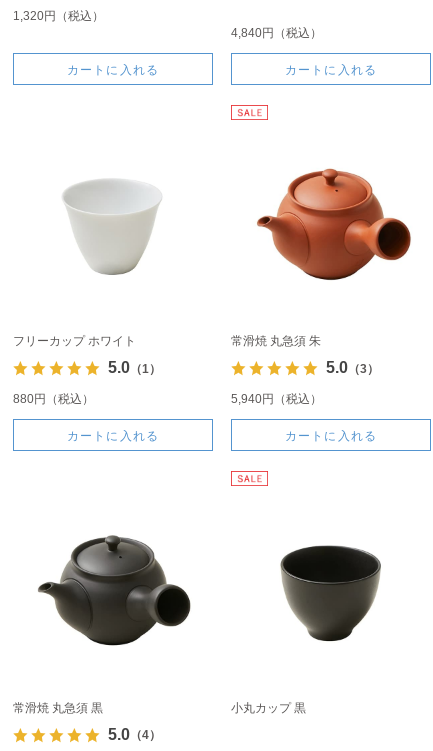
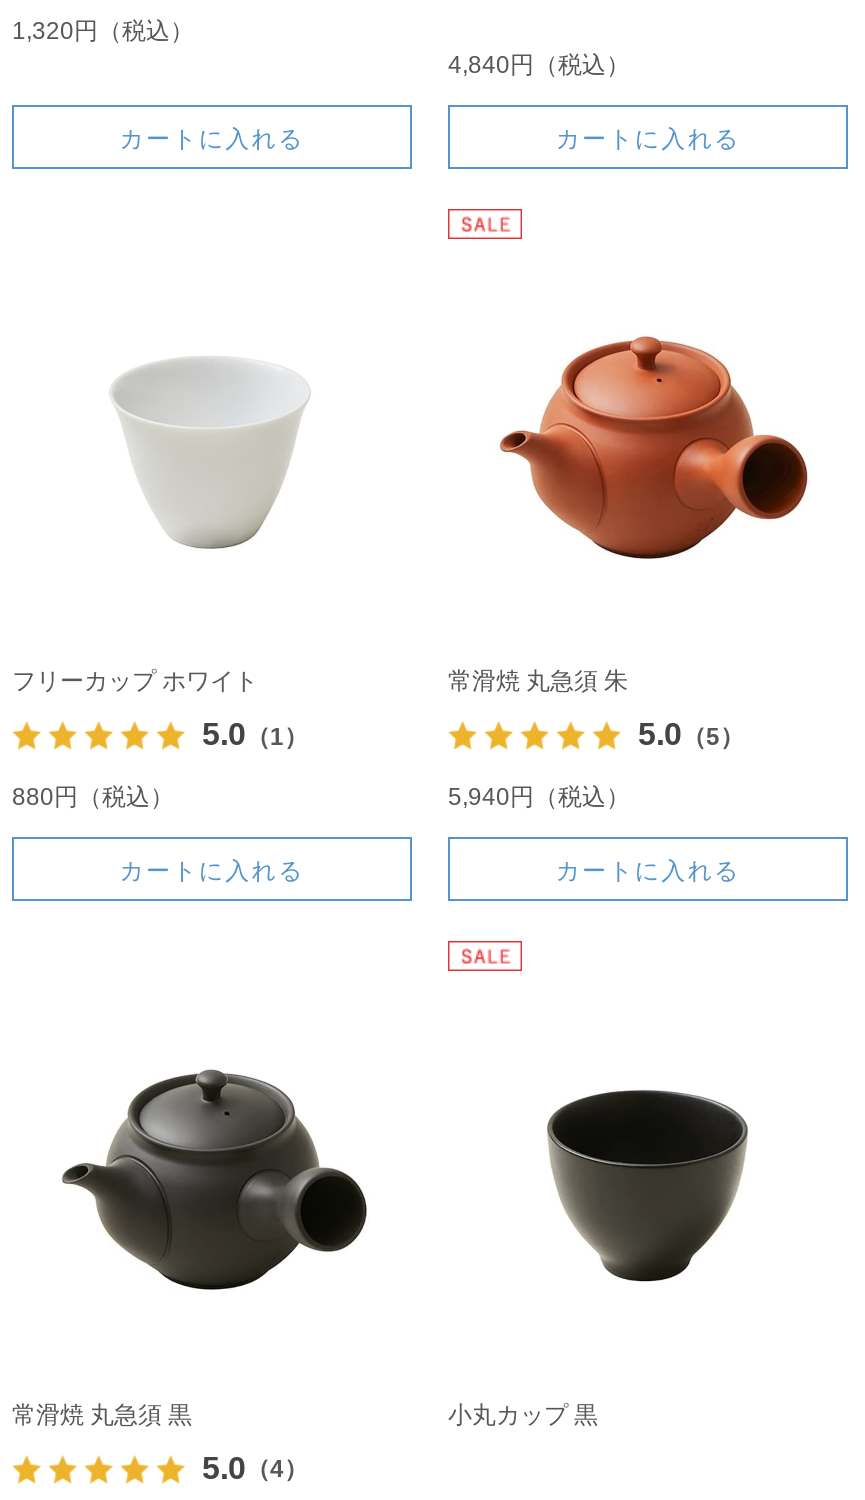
- 5.0（3）
+ 5.0（5）
